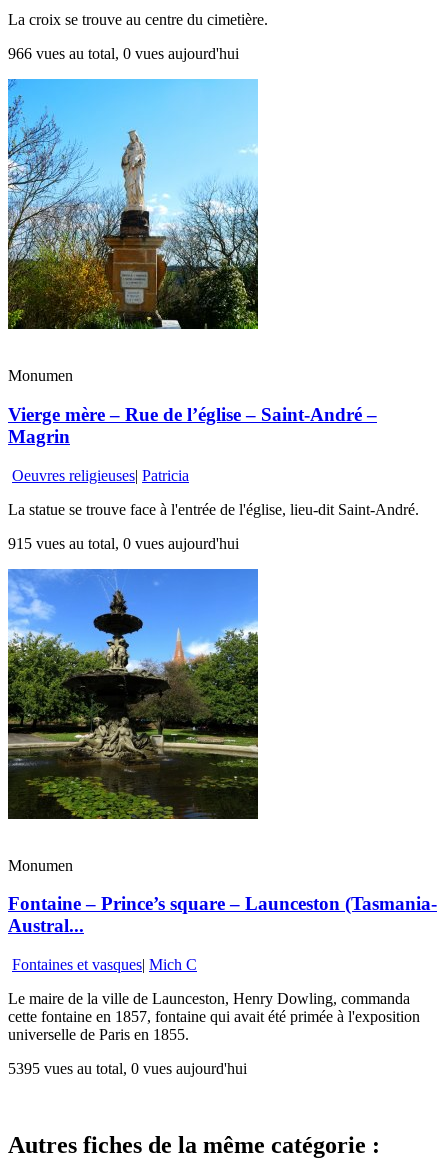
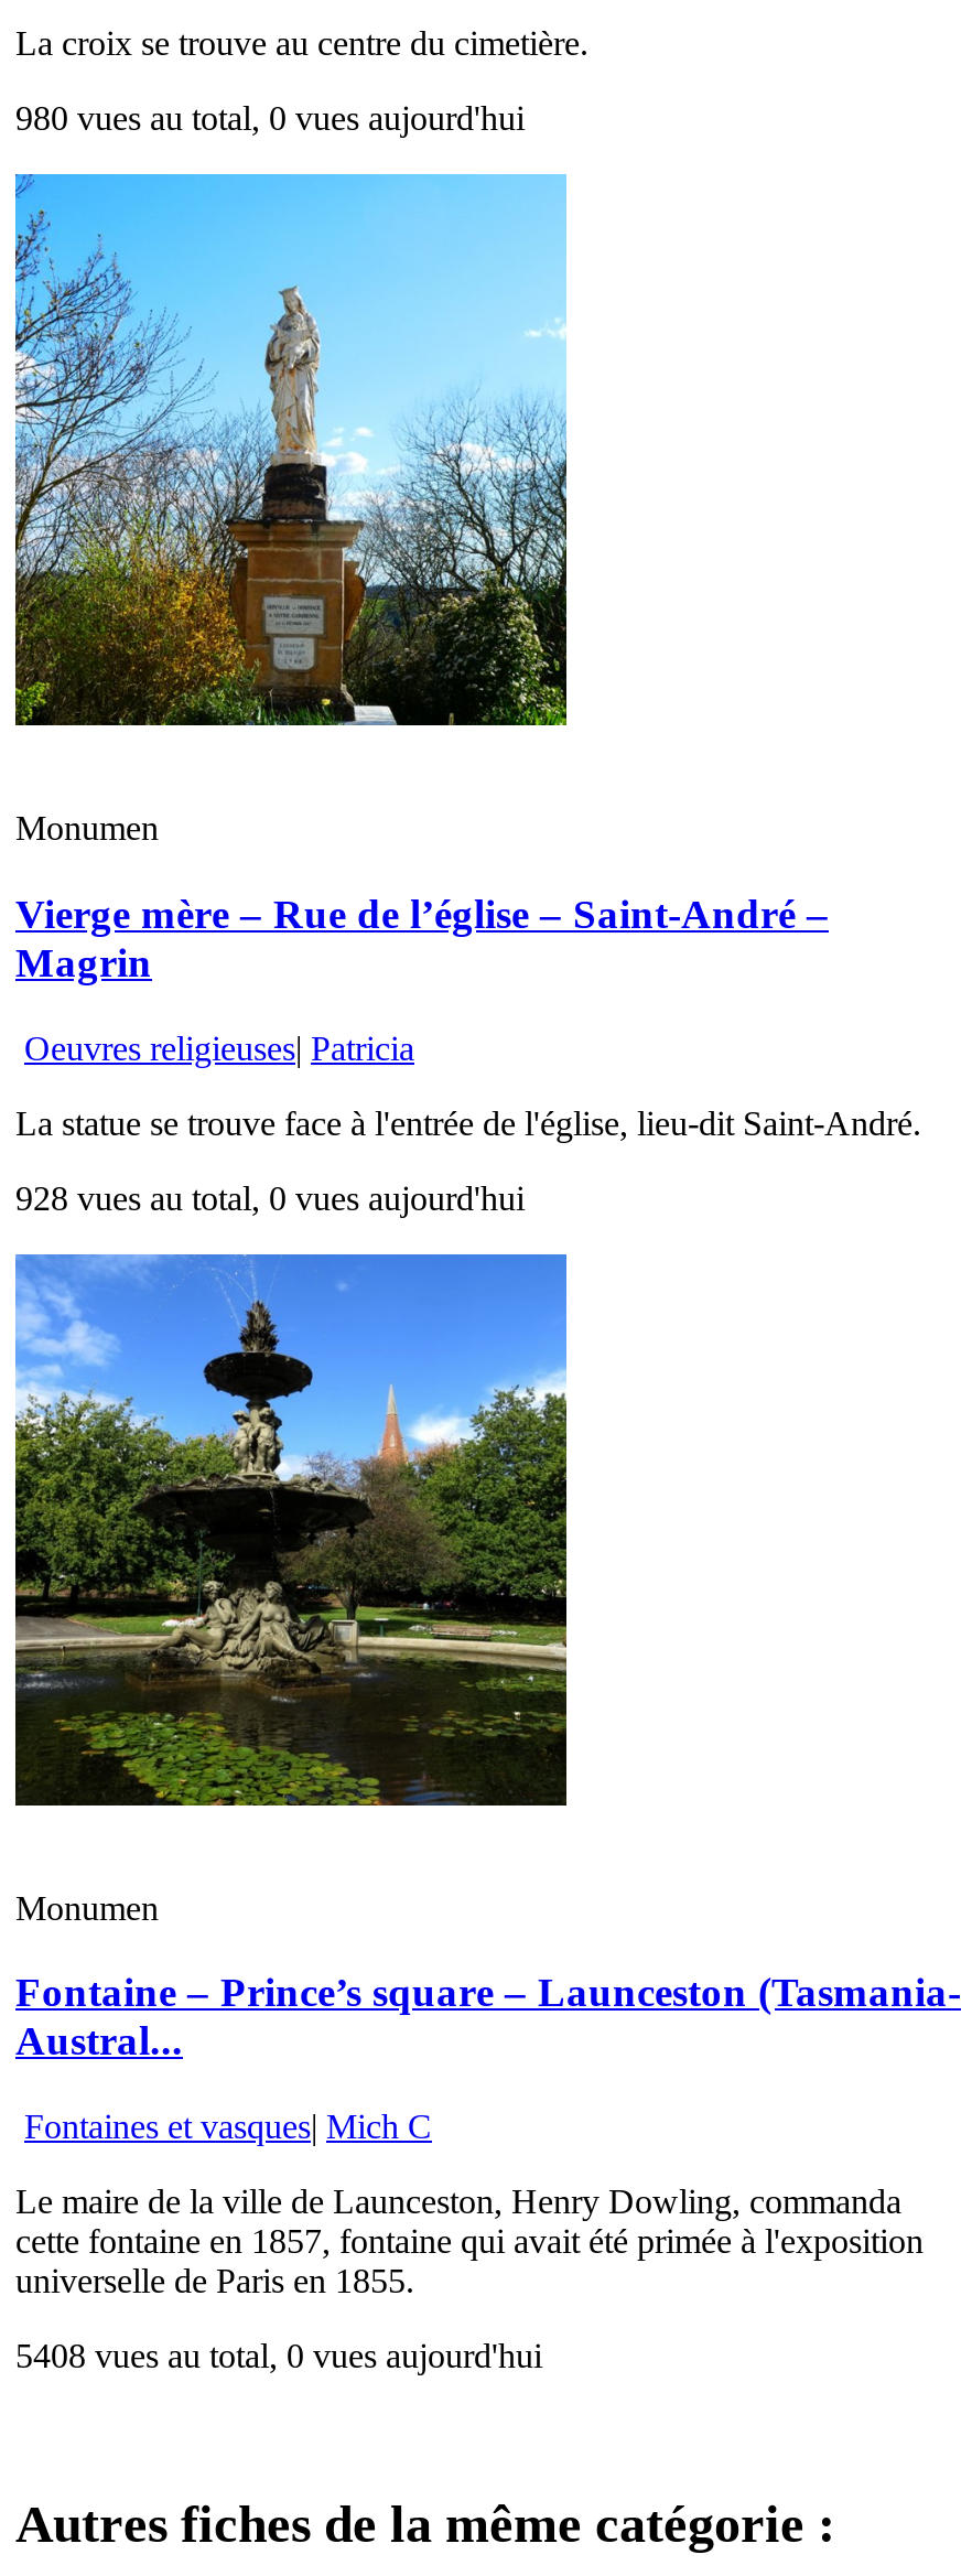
- 966 vues au total, 0 vues aujourd'hui
+ 980 vues au total, 0 vues aujourd'hui

- 915 vues au total, 0 vues aujourd'hui
+ 928 vues au total, 0 vues aujourd'hui

- 5395 vues au total, 0 vues aujourd'hui
+ 5408 vues au total, 0 vues aujourd'hui
